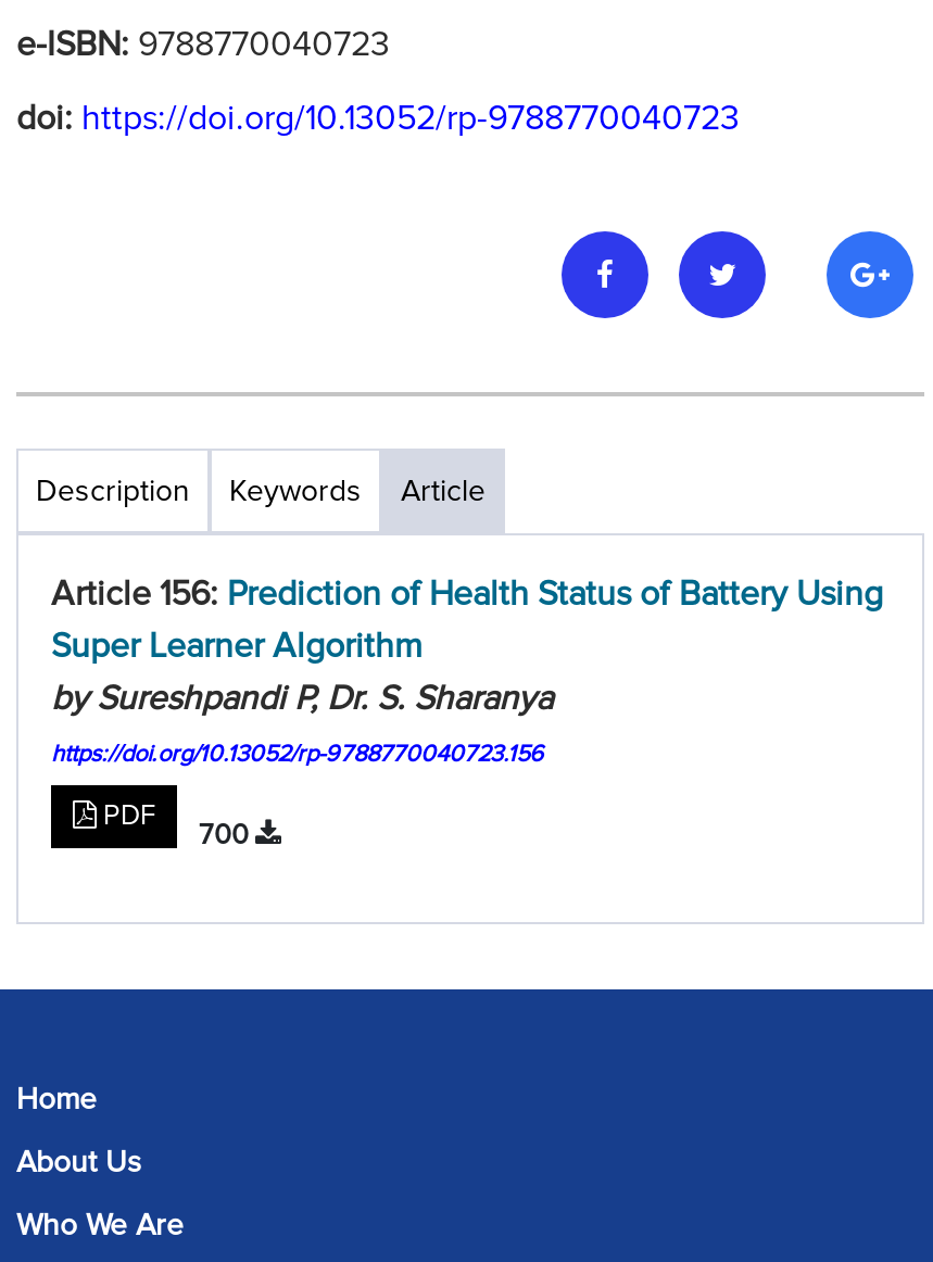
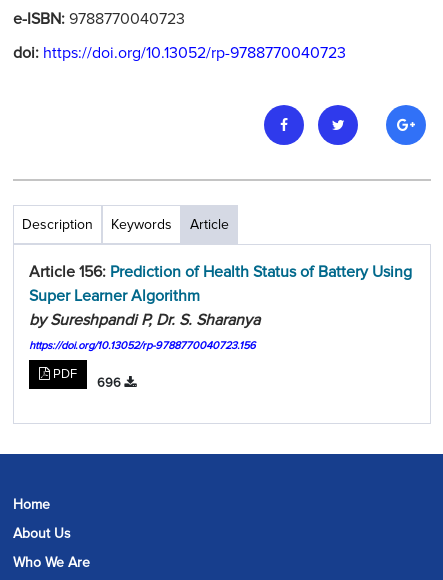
- 700
+ 696
